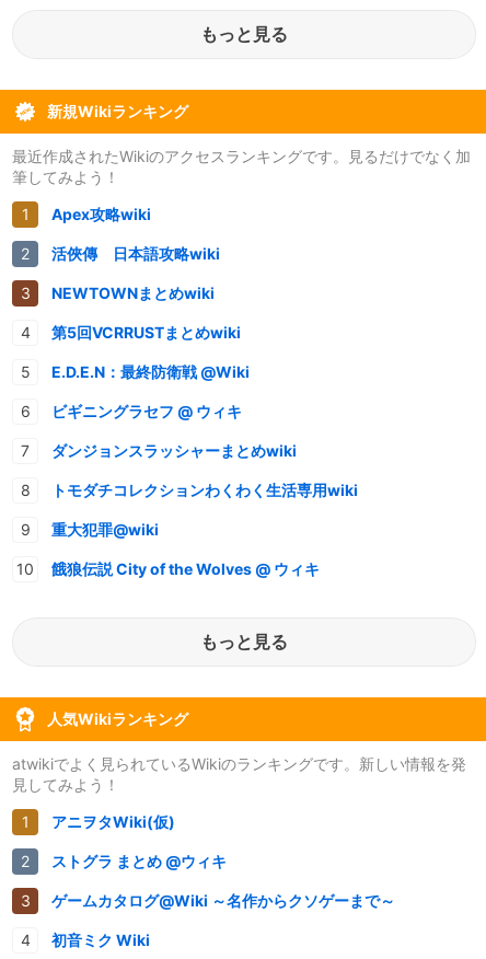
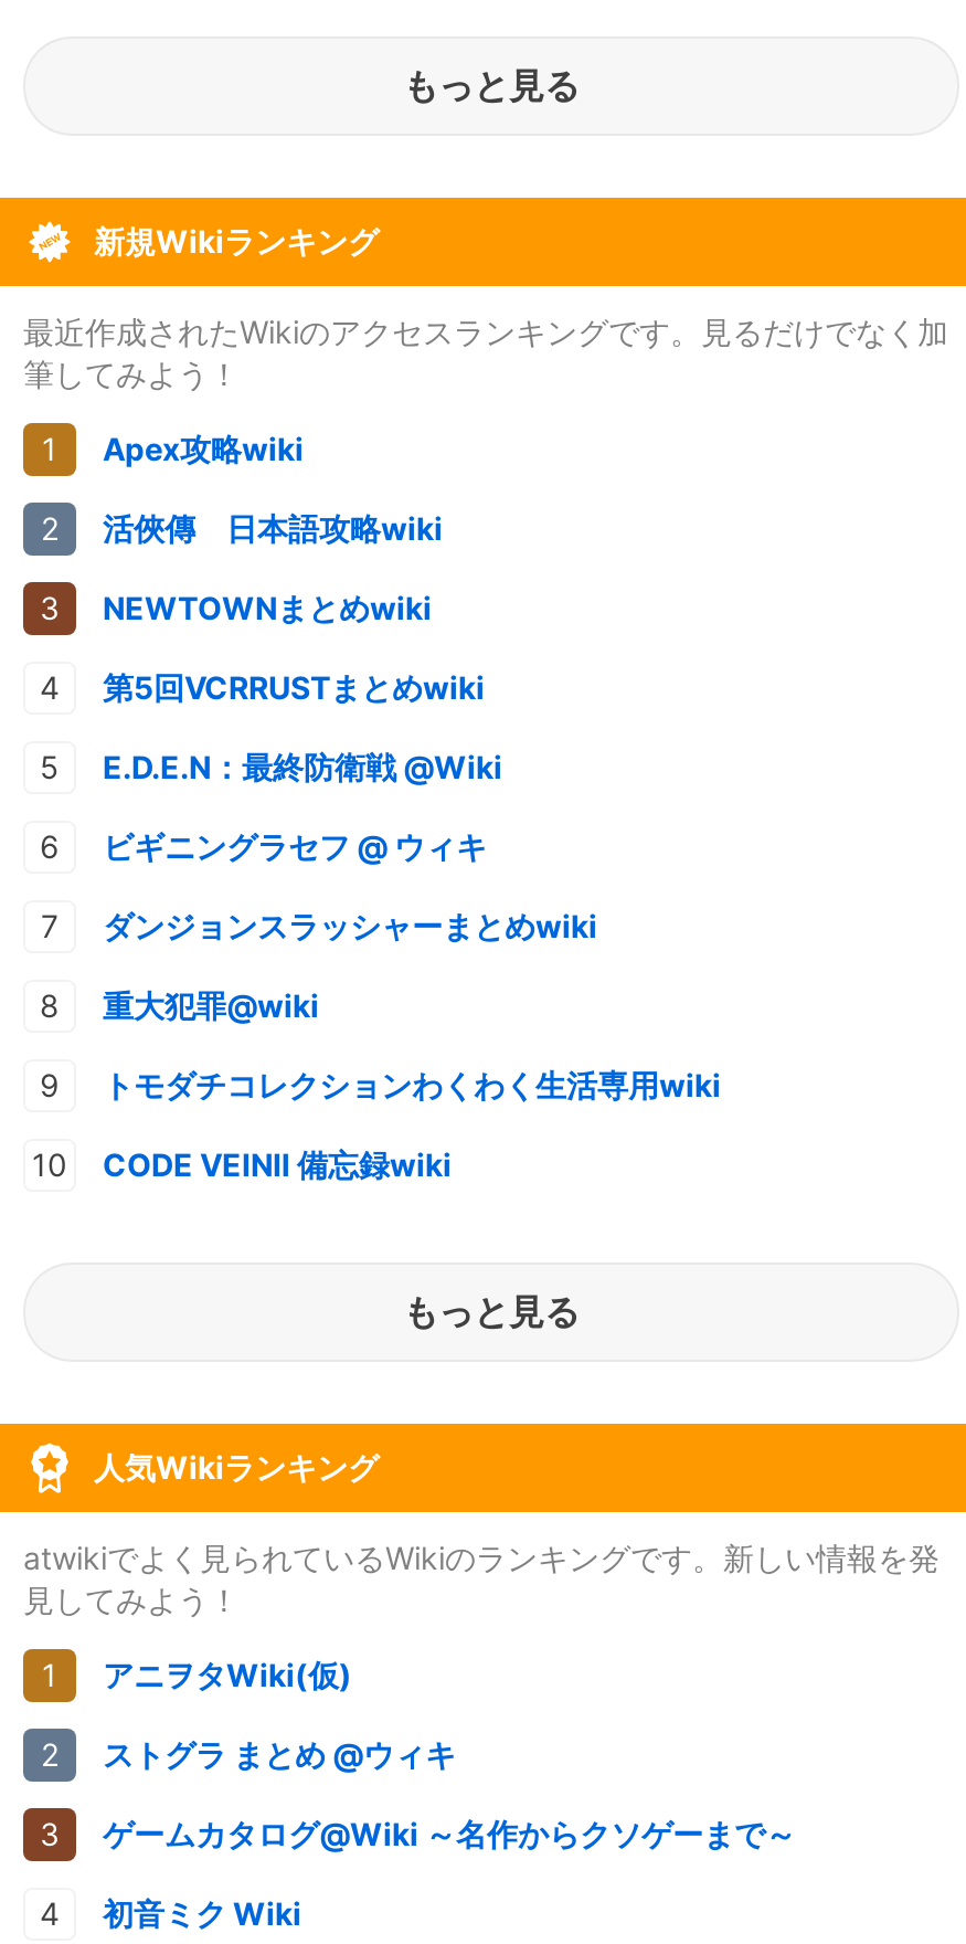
moved down: トモダチコレクションわくわく生活専用wiki

moved up: 重大犯罪@wiki

- 餓狼伝説 City of the Wolves @ ウィキ
+ CODE VEINⅡ 備忘録wiki
